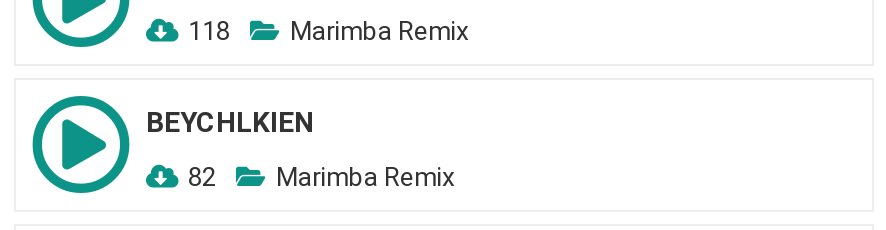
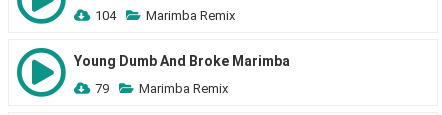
- 118 Marimba Remix
+ 104 Marimba Remix

- BEYCHLKIEN
+ Young Dumb And Broke Marimba

- 82 Marimba Remix
+ 79 Marimba Remix
